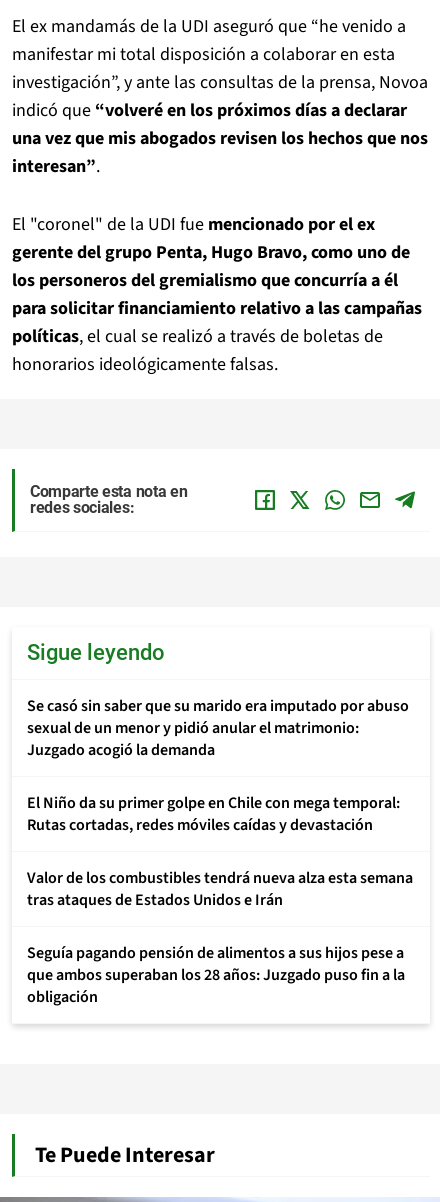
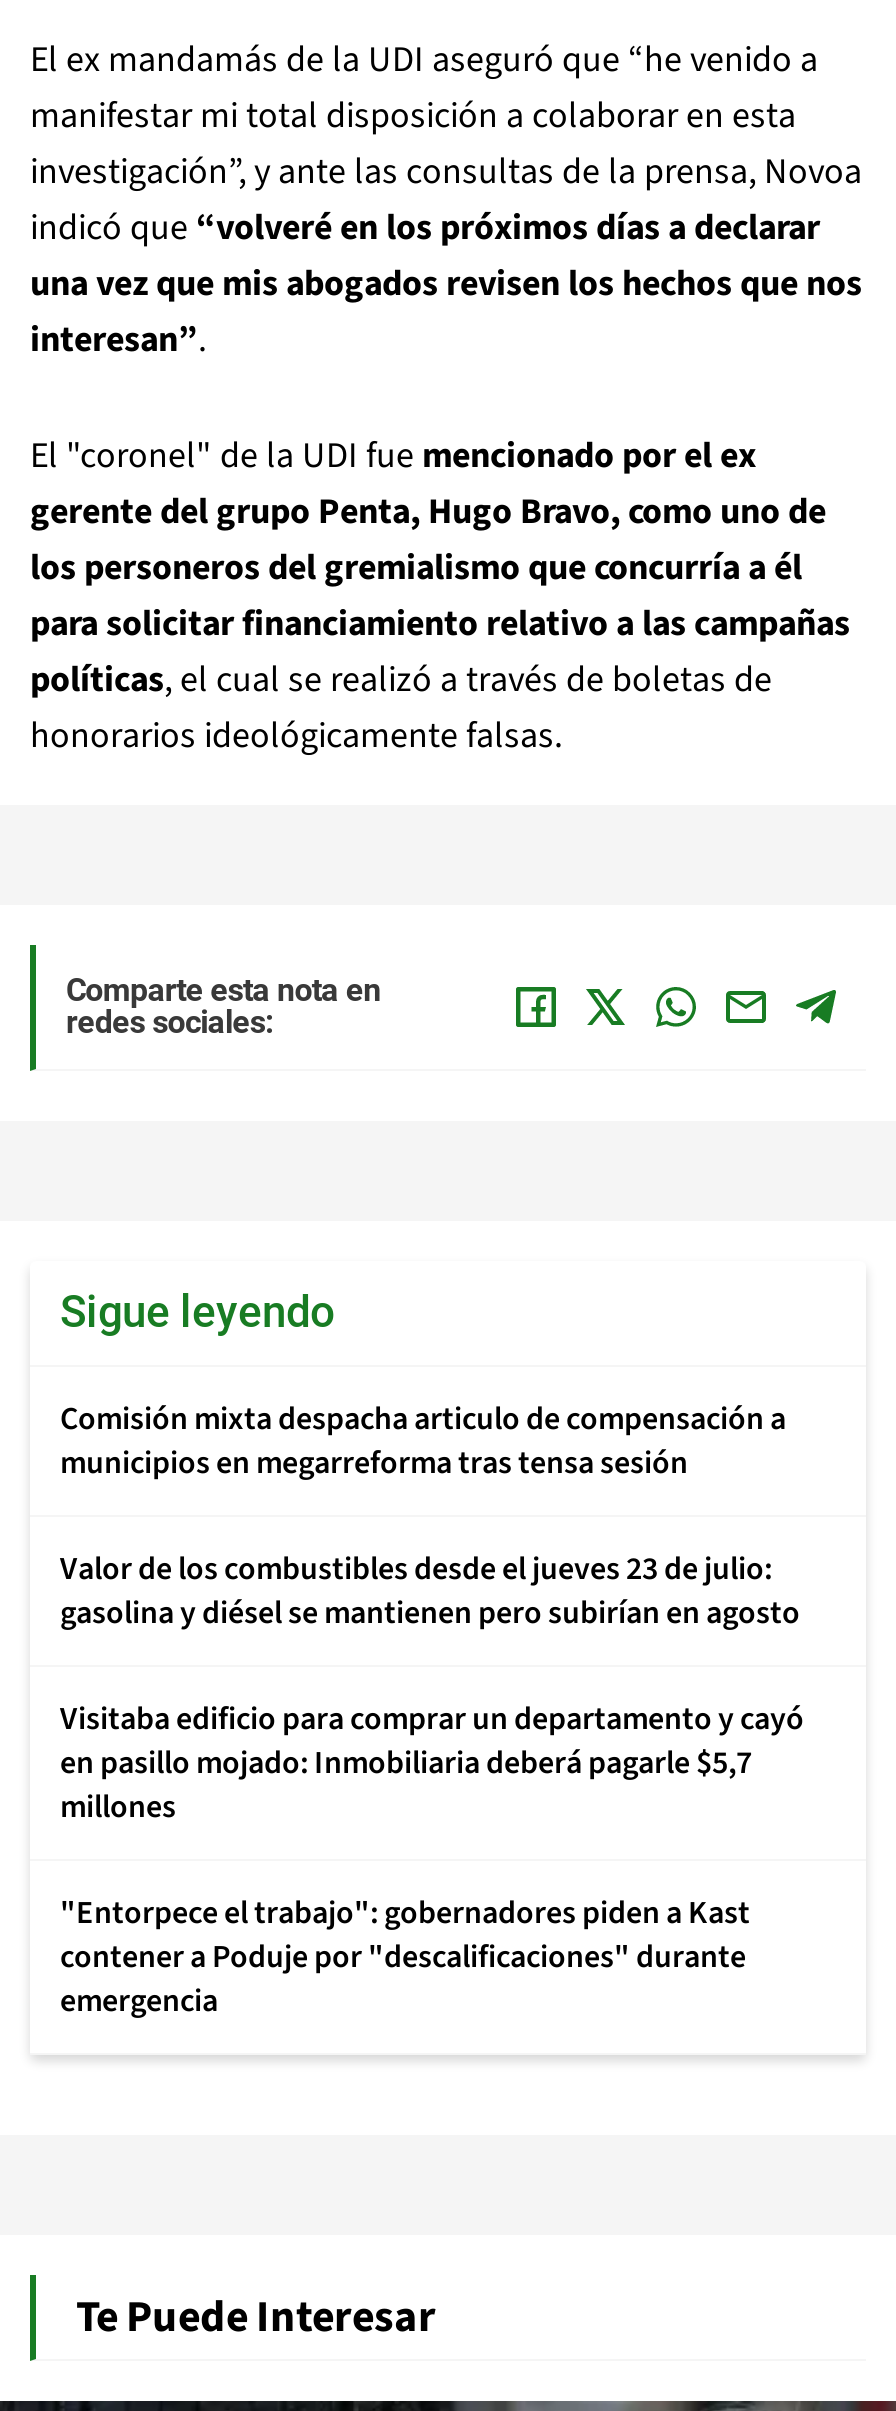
- Se casó sin saber que su marido era imputado por abuso
- sexual de un menor y pidió anular el matrimonio:
- Juzgado acogió la demanda
+ Comisión mixta despacha articulo de compensación a
+ municipios en megarreforma tras tensa sesión

- El Niño da su primer golpe en Chile con mega temporal:
- Rutas cortadas, redes móviles caídas y devastación
+ Valor de los combustibles desde el jueves 23 de julio:
+ gasolina y diésel se mantienen pero subirían en agosto

- Valor de los combustibles tendrá nueva alza esta semana
- tras ataques de Estados Unidos e Irán
+ Visitaba edificio para comprar un departamento y cayó
+ en pasillo mojado: Inmobiliaria deberá pagarle $5,7
+ millones

- Seguía pagando pensión de alimentos a sus hijos pese a
- que ambos superaban los 28 años: Juzgado puso fin a la
- obligación
+ "Entorpece el trabajo": gobernadores piden a Kast
+ contener a Poduje por "descalificaciones" durante
+ emergencia
